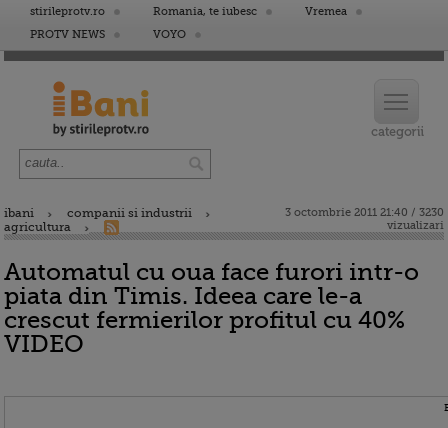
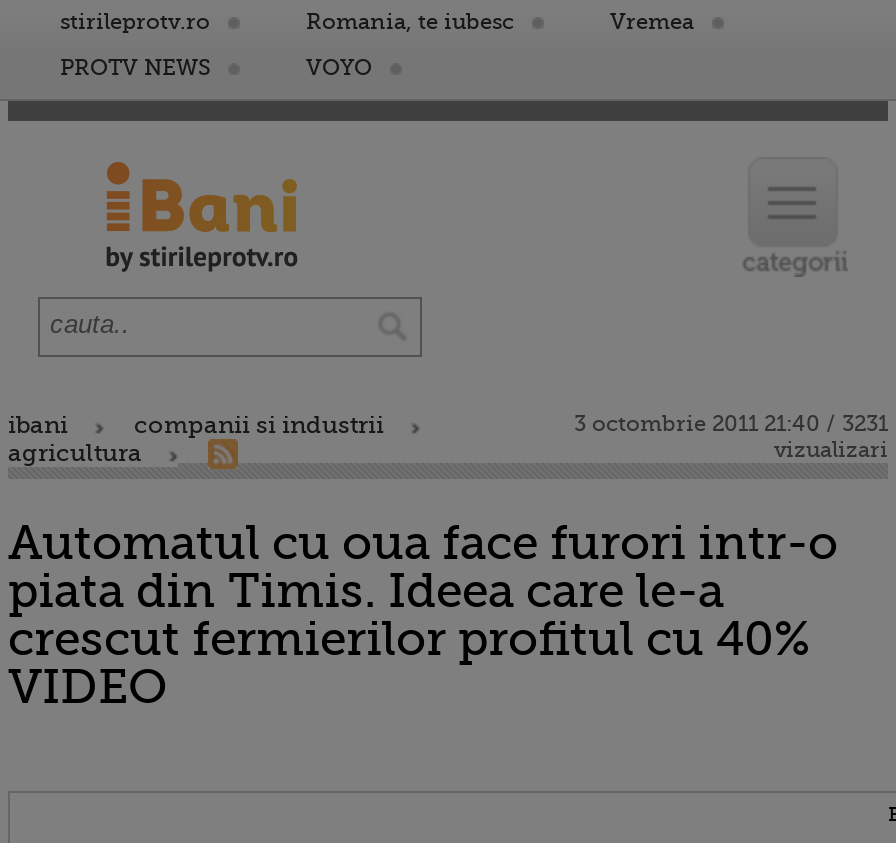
- 3 octombrie 2011 21:40 / 3230
+ 3 octombrie 2011 21:40 / 3231
